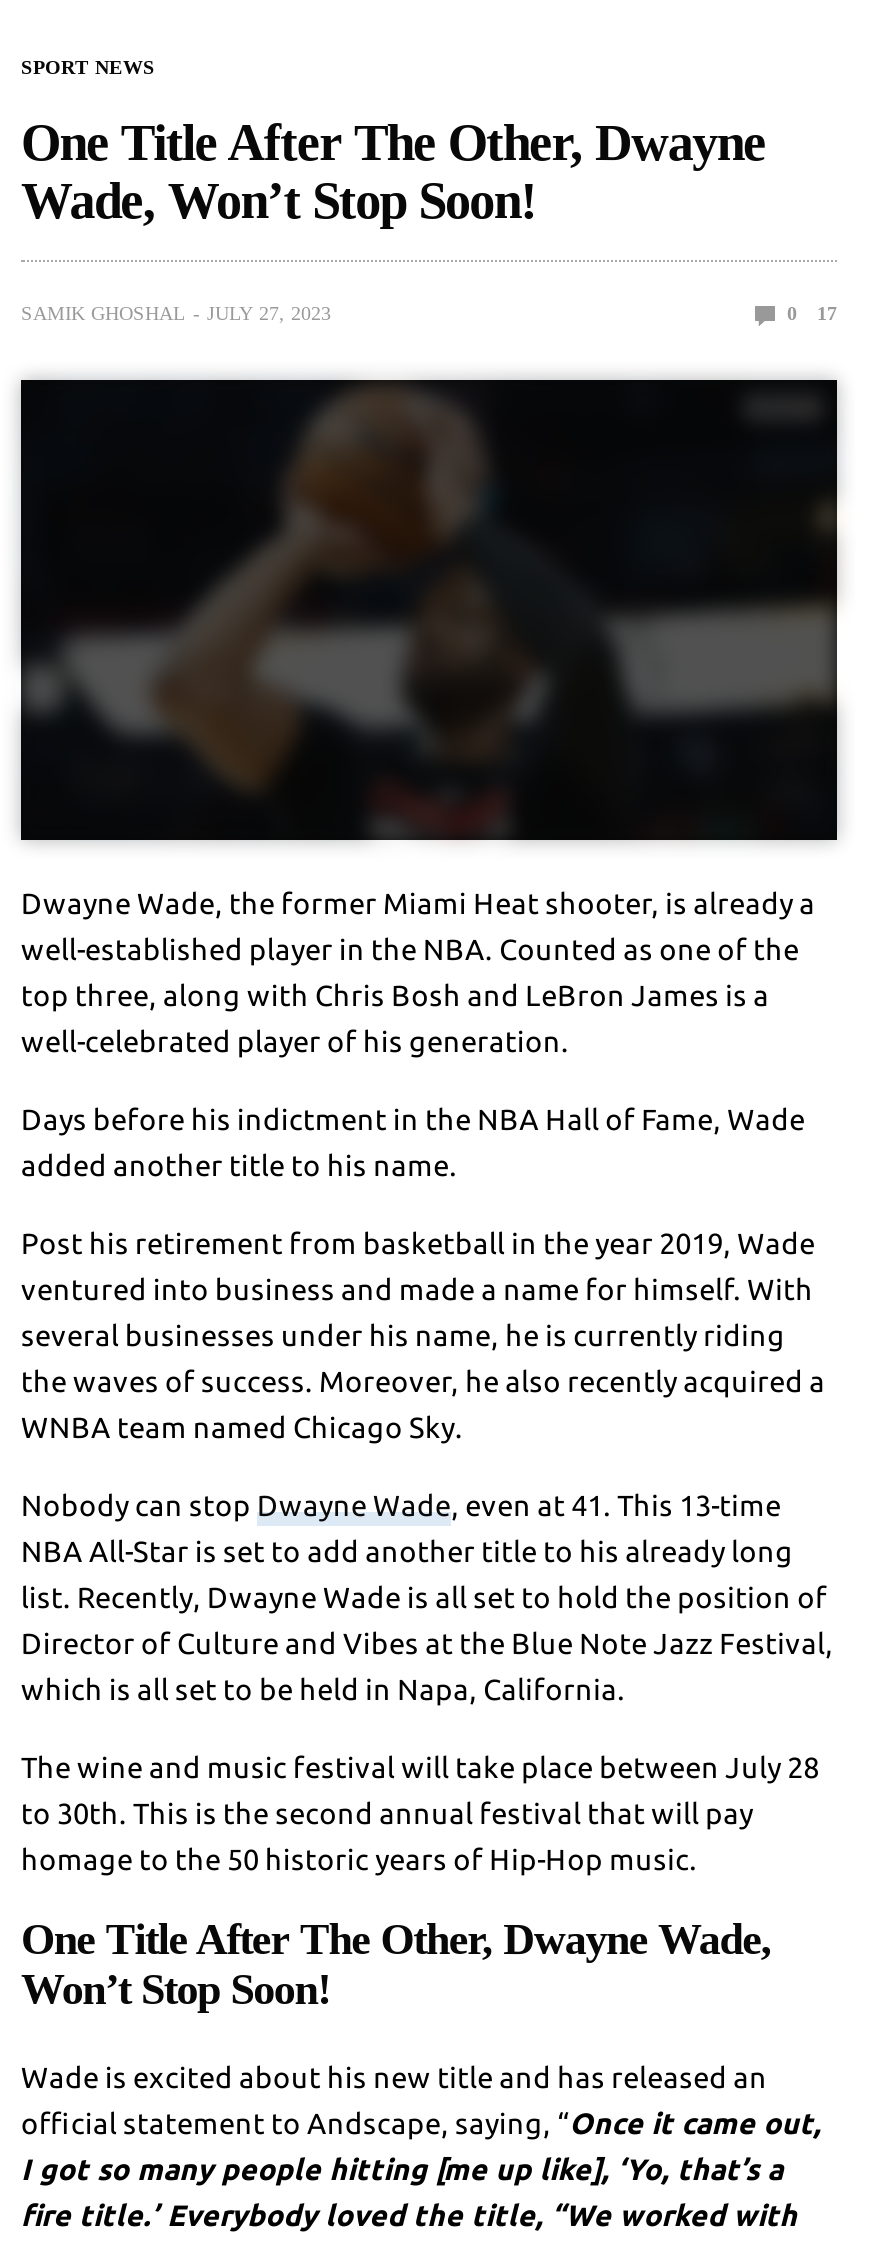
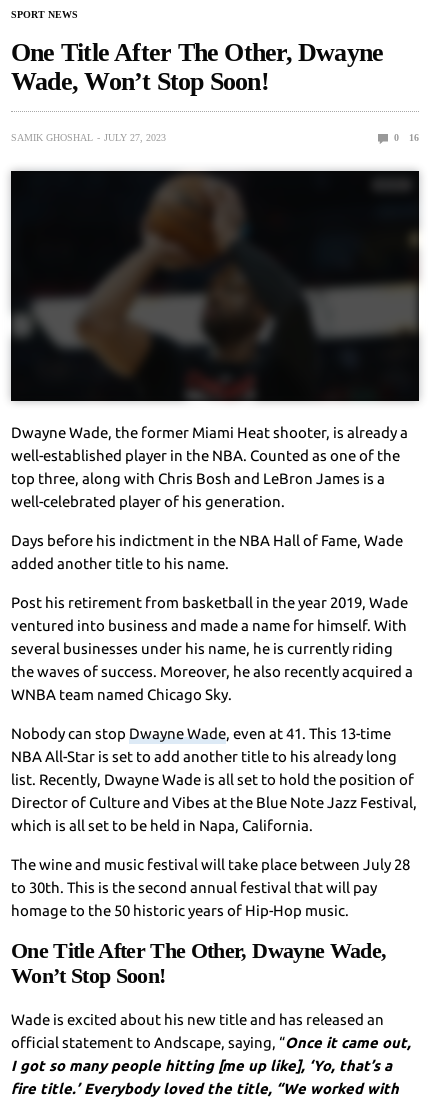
- 0 17
+ 0 16
